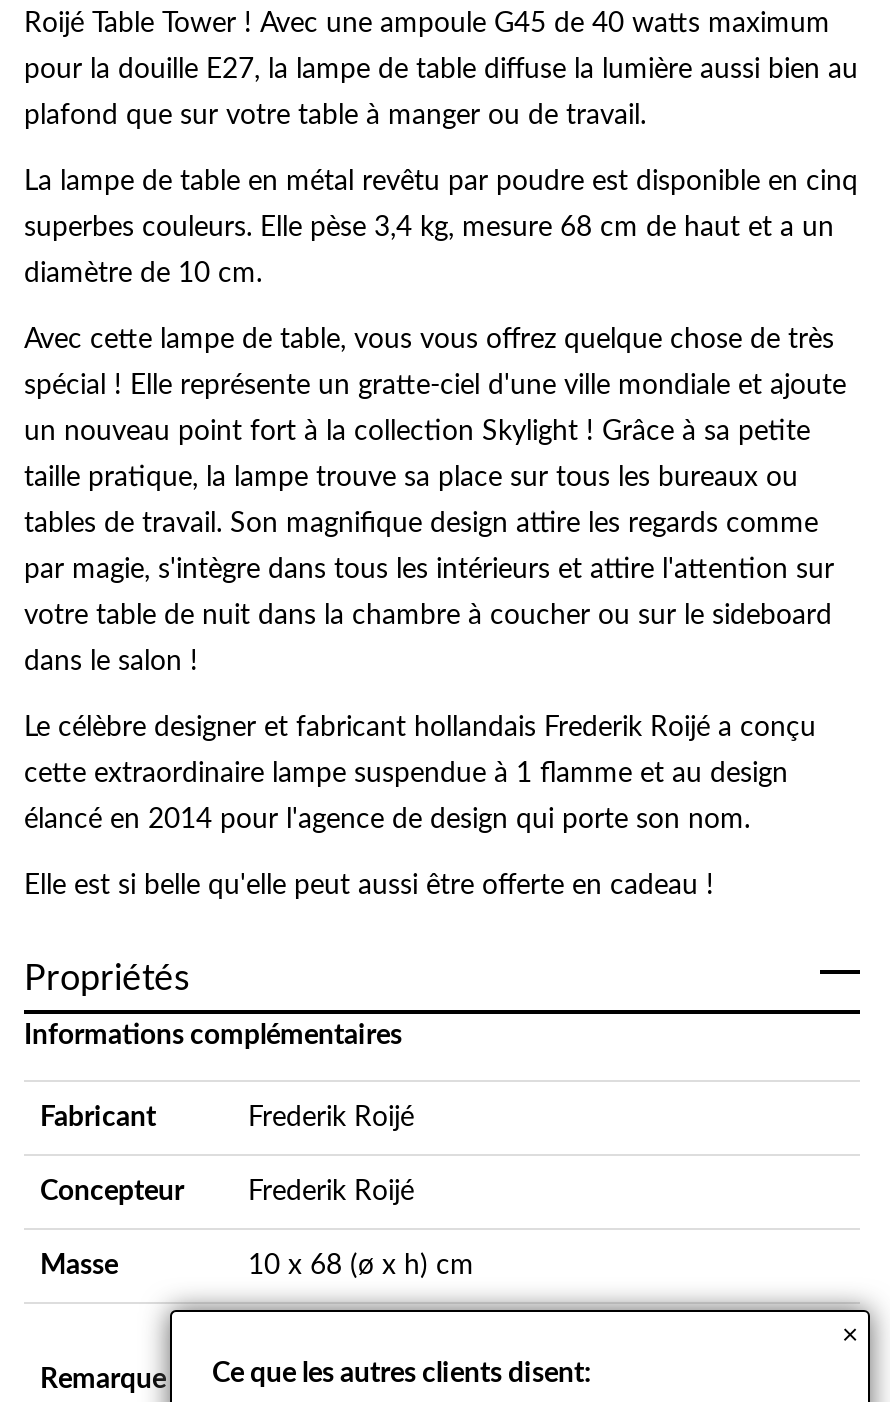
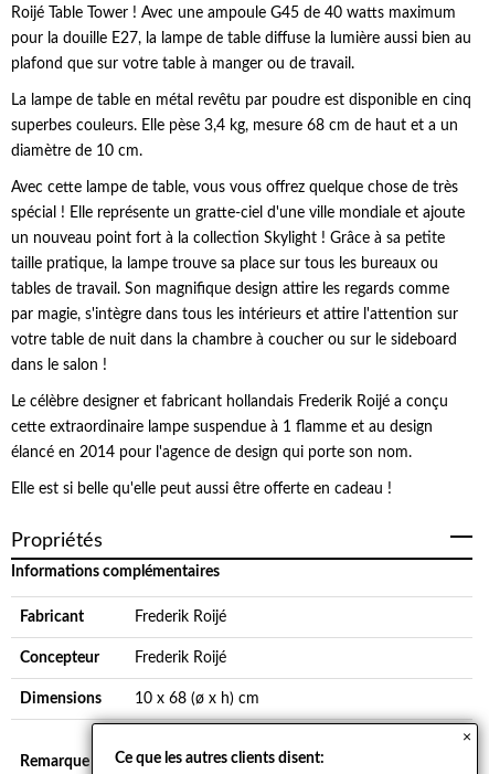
- Masse
+ Dimensions
